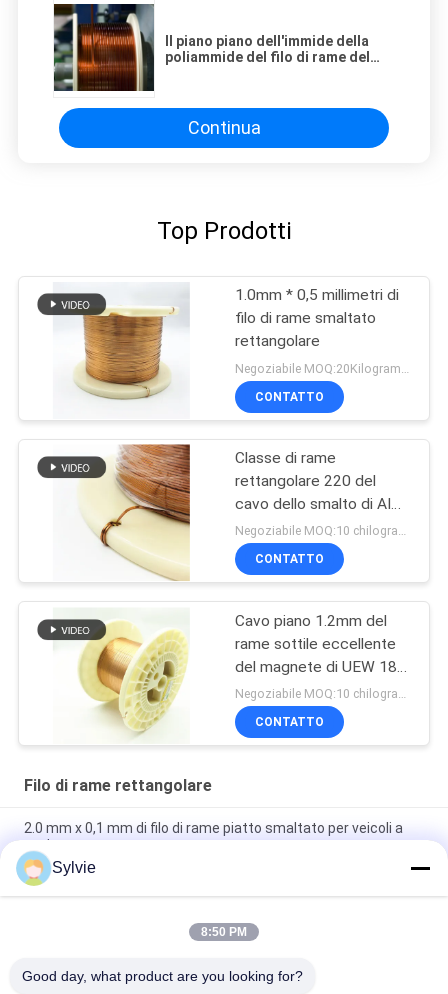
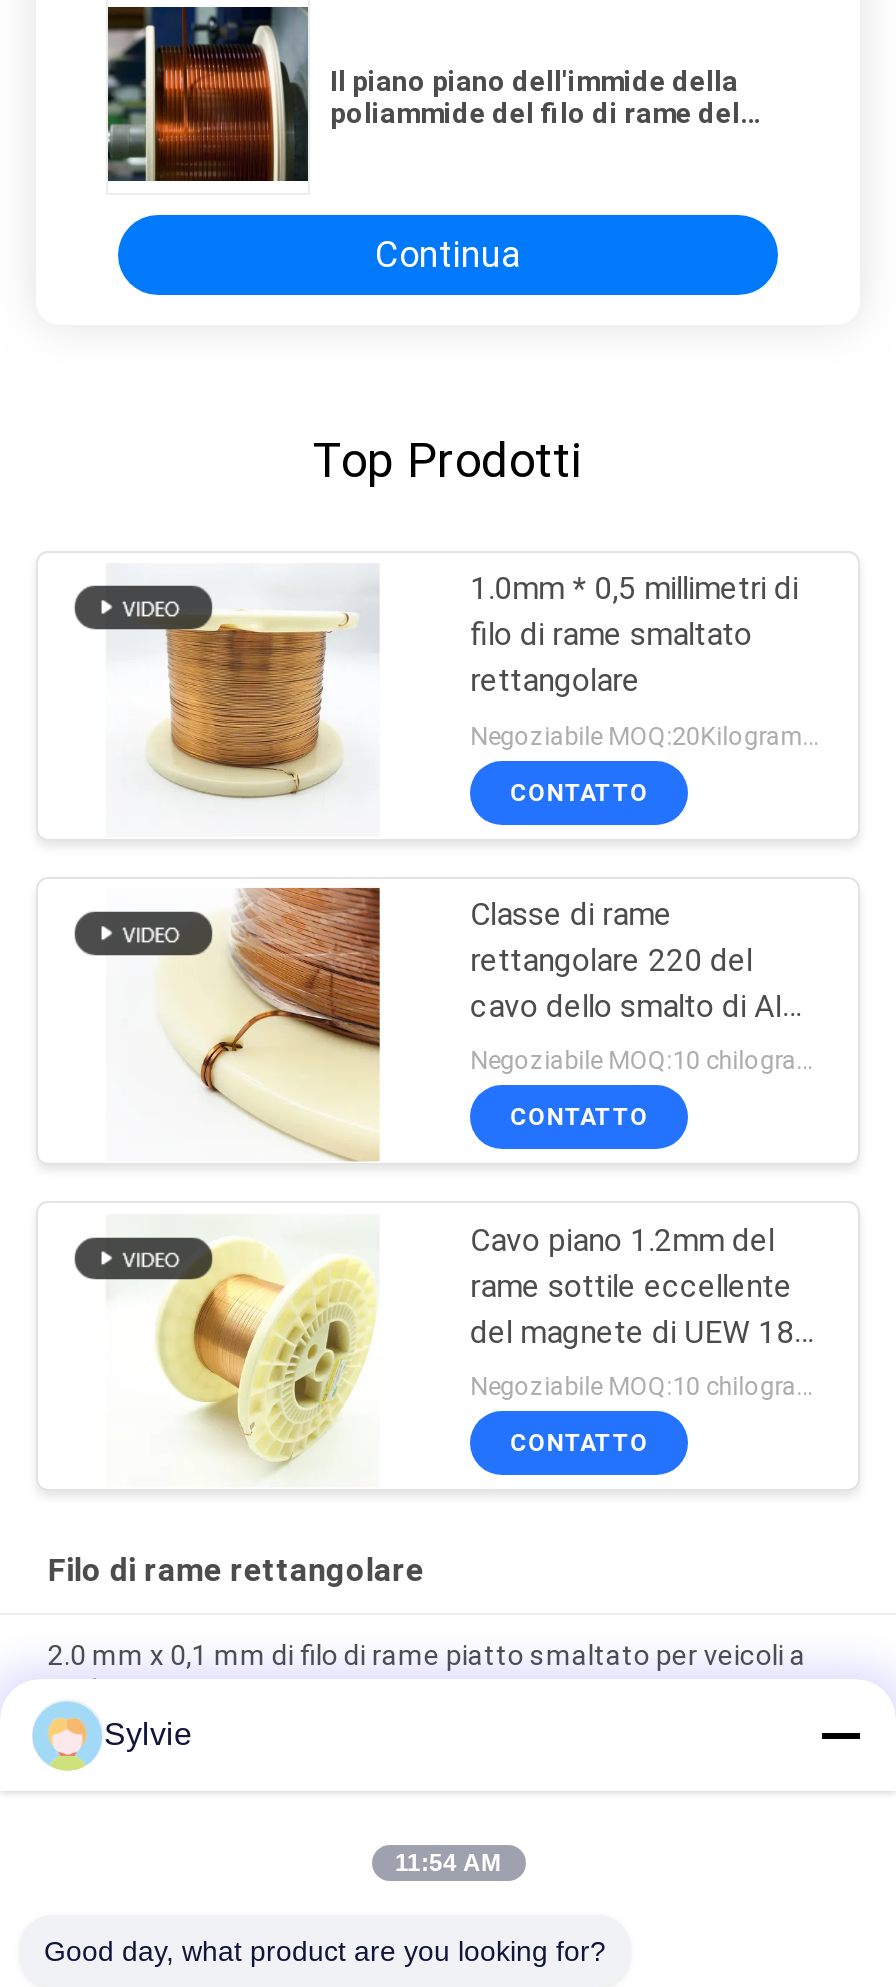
- 8:50 PM
+ 11:54 AM
